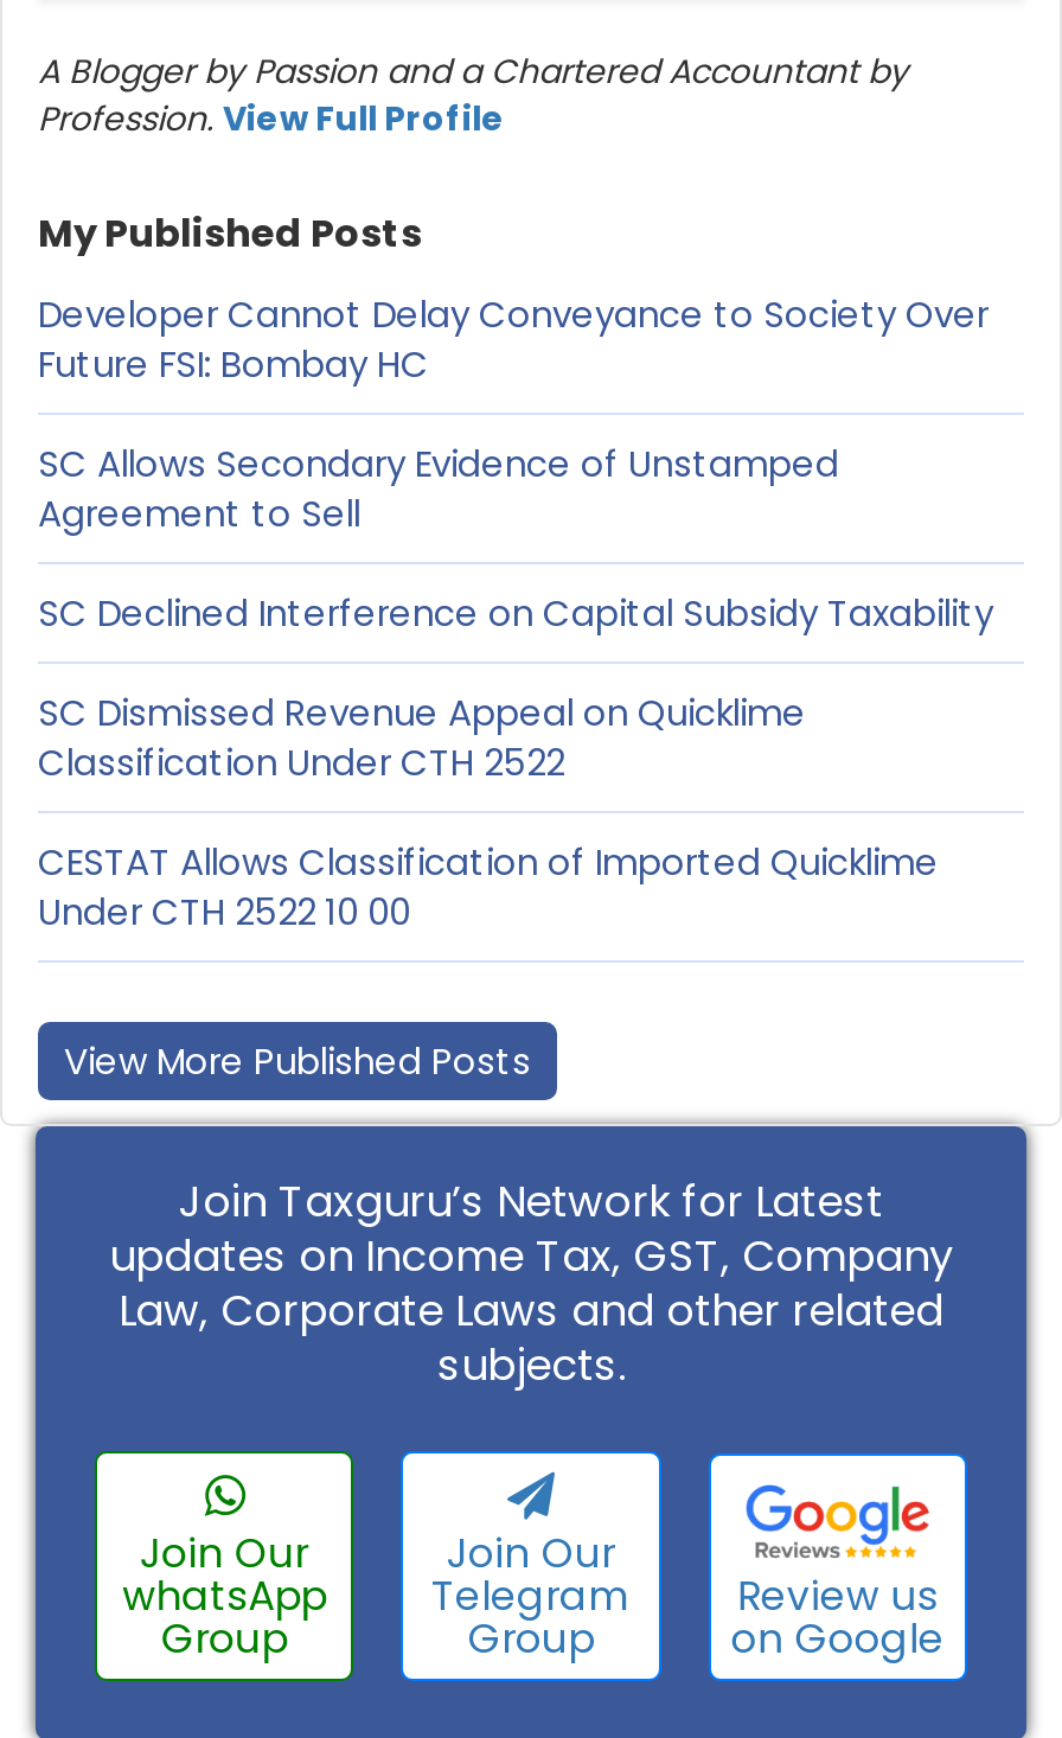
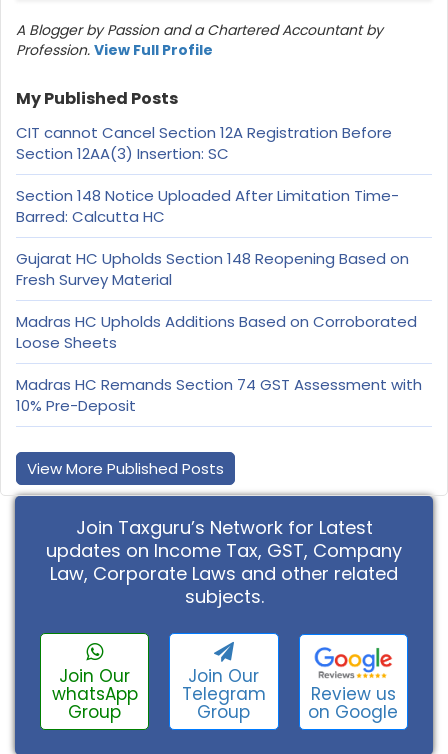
- Developer Cannot Delay Conveyance to Society Over
- Future FSI: Bombay HC
+ CIT cannot Cancel Section 12A Registration Before
+ Section 12AA(3) Insertion: SC

- SC Allows Secondary Evidence of Unstamped
- Agreement to Sell
+ Section 148 Notice Uploaded After Limitation Time-
+ Barred: Calcutta HC

- SC Declined Interference on Capital Subsidy Taxability
+ Gujarat HC Upholds Section 148 Reopening Based on
+ Fresh Survey Material

- SC Dismissed Revenue Appeal on Quicklime
- Classification Under CTH 2522
+ Madras HC Upholds Additions Based on Corroborated
+ Loose Sheets

- CESTAT Allows Classification of Imported Quicklime
- Under CTH 2522 10 00
+ Madras HC Remands Section 74 GST Assessment with
+ 10% Pre-Deposit
